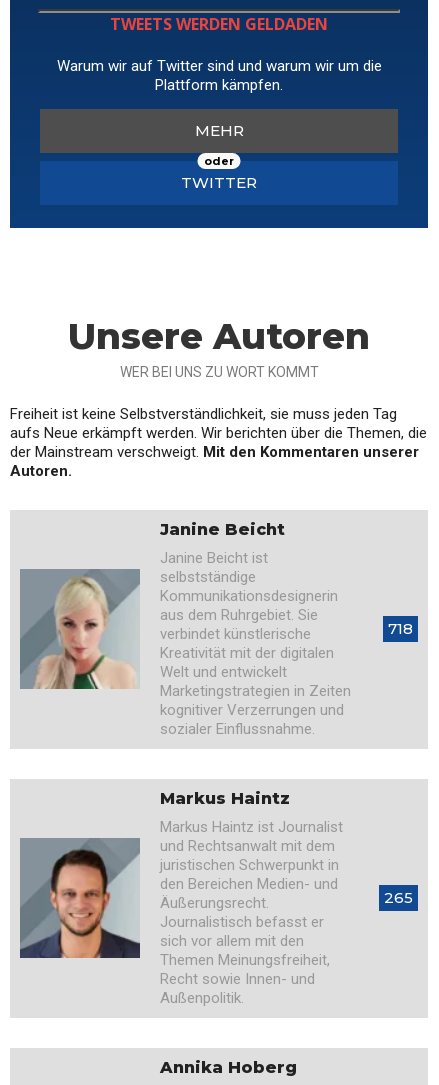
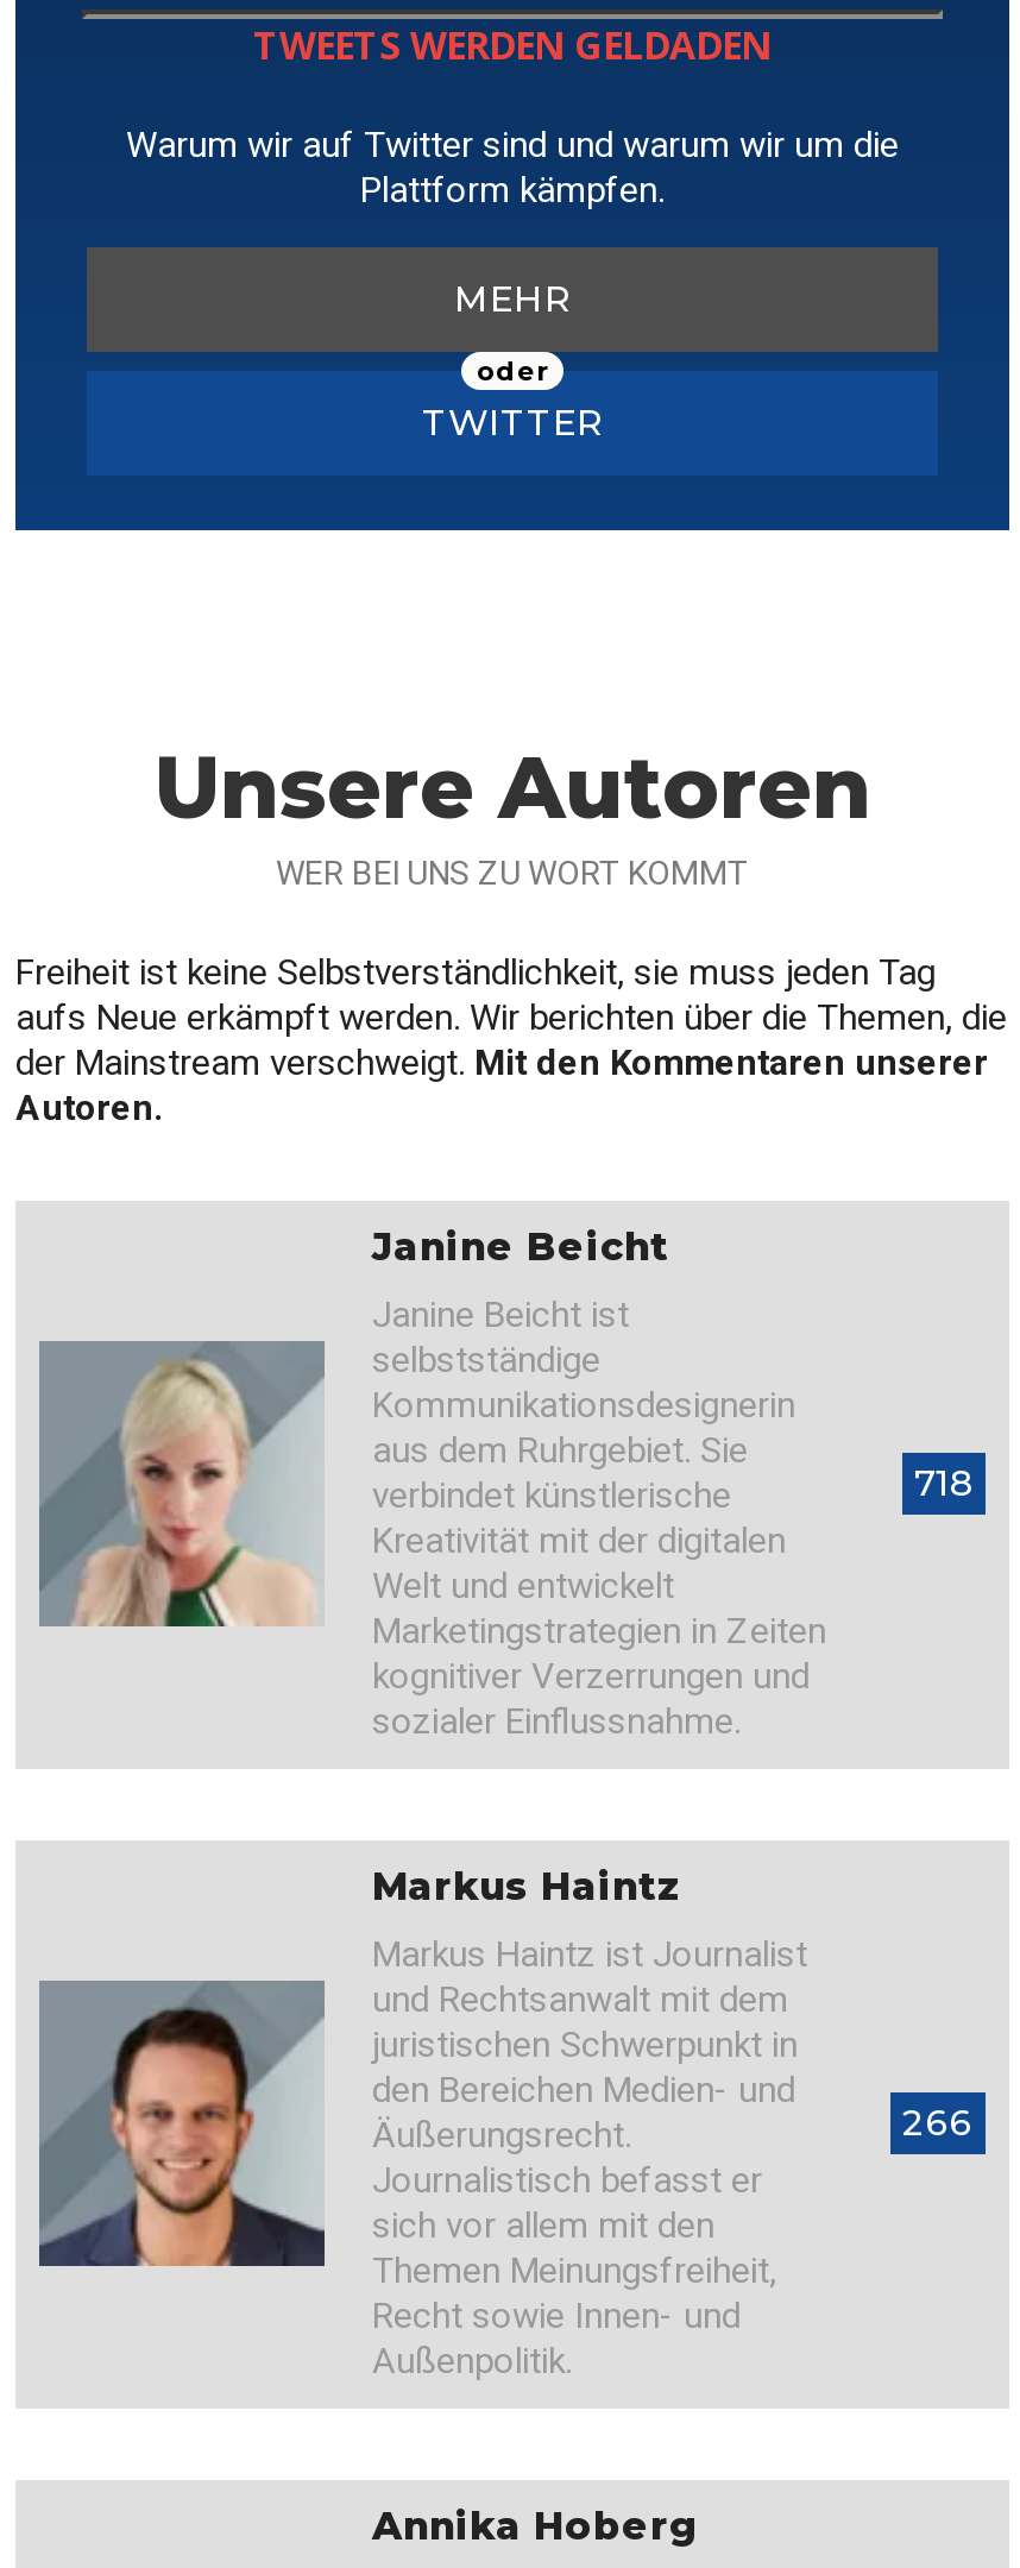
- 265
+ 266
